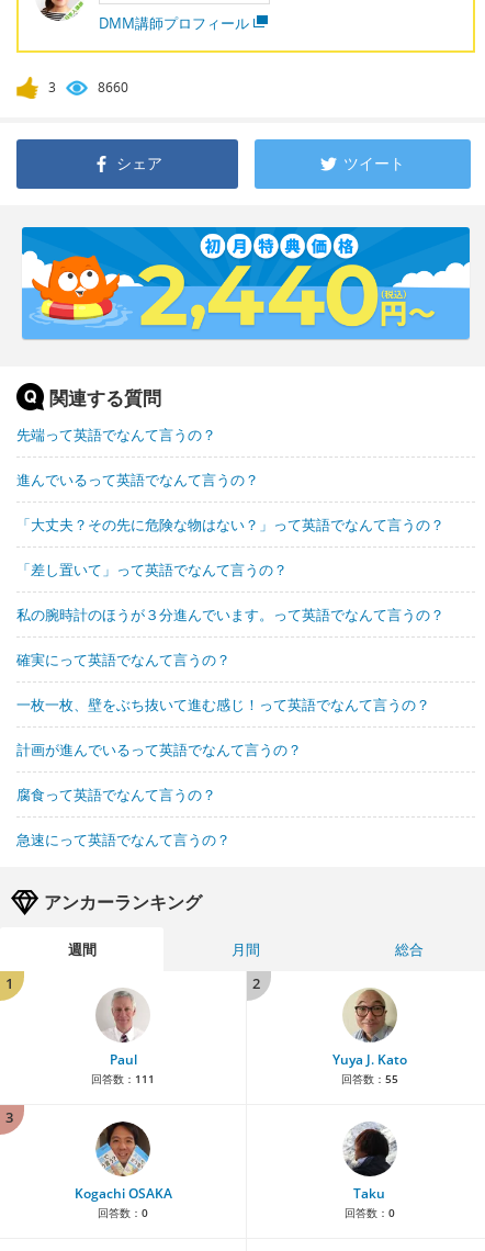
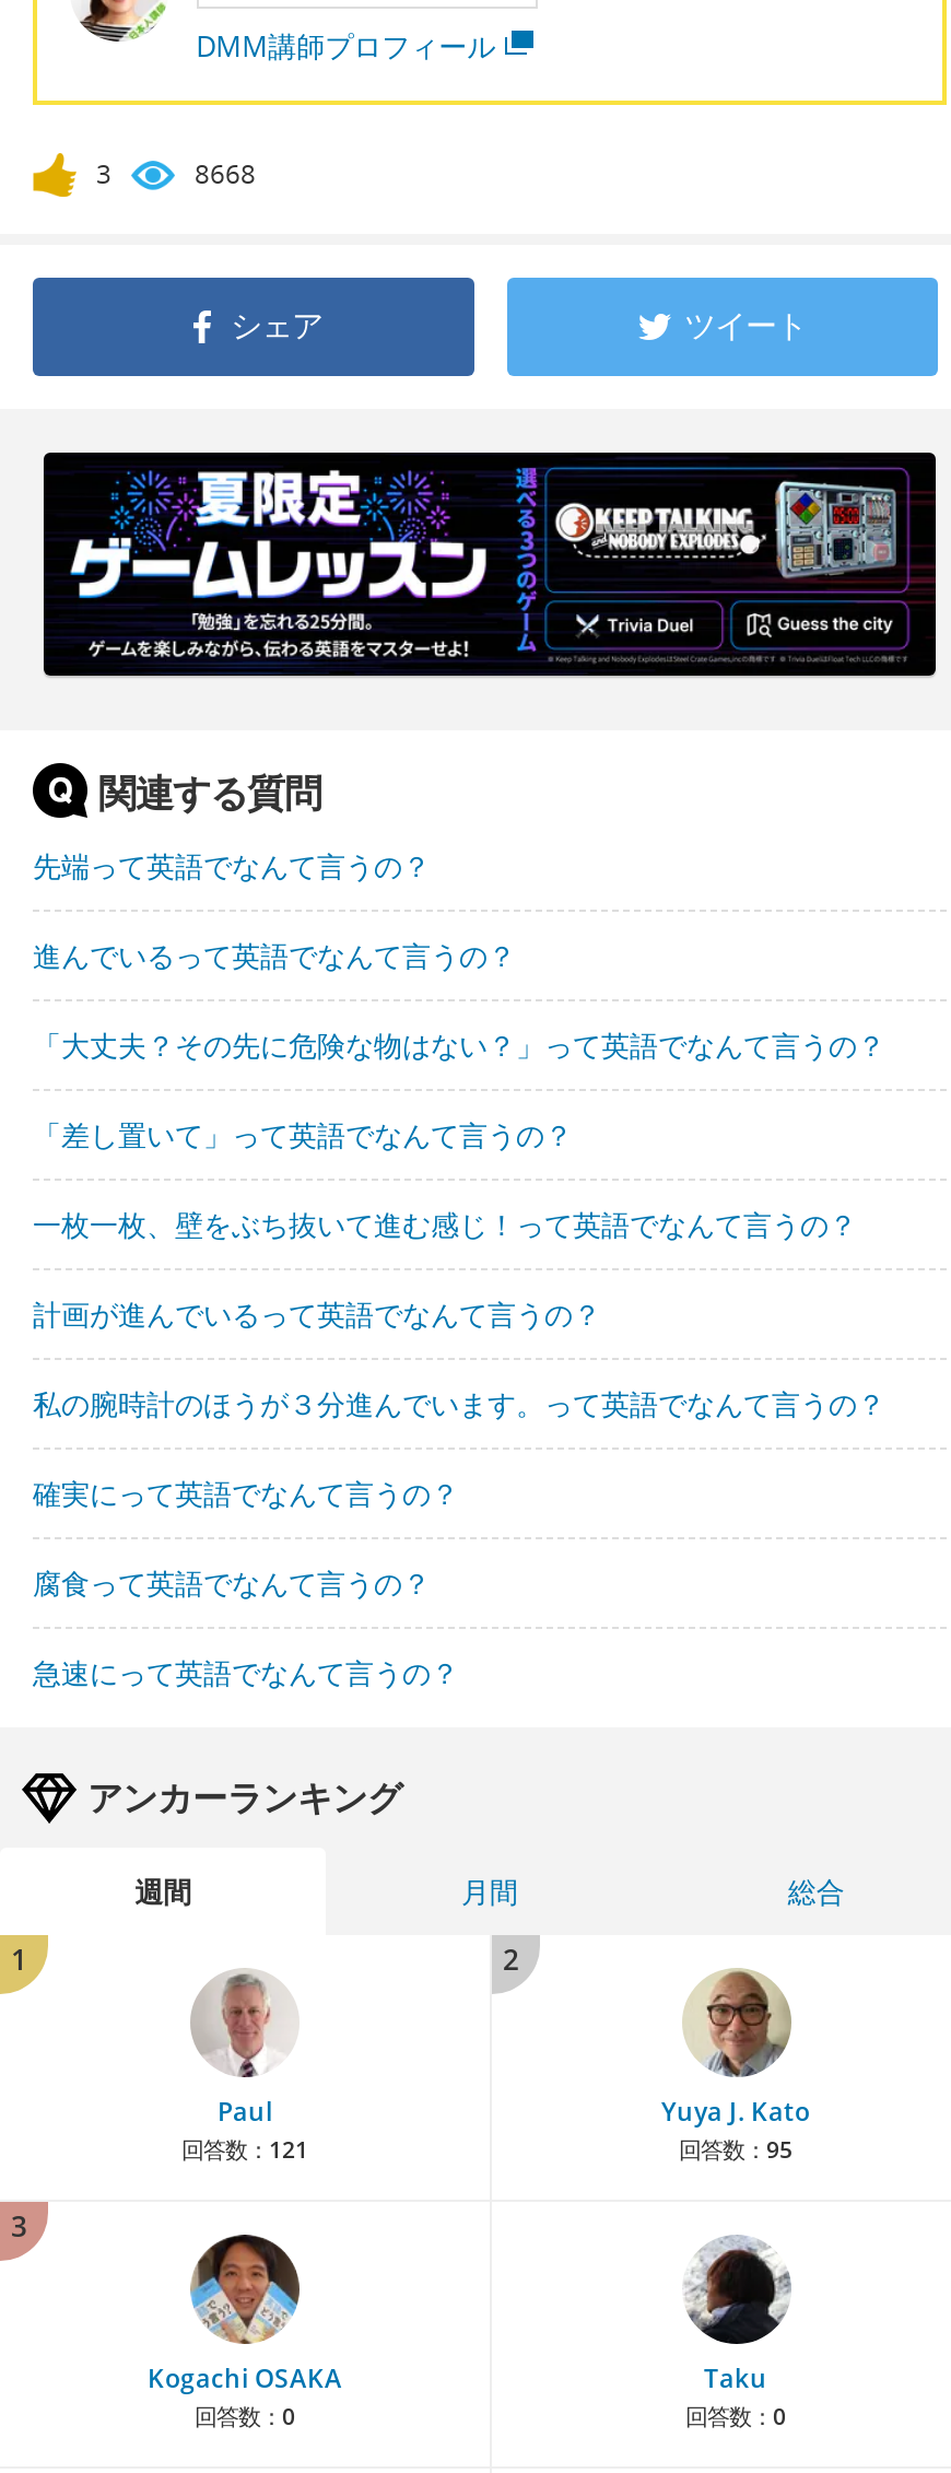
- 8660
+ 8668

- [image]
+ [image]

moved down: 私の腕時計のほうが３分進んでいます。って英語でなんて言うの？ | 確実にって英語でなんて言うの？

moved up: 一枚一枚、壁をぶち抜いて進む感じ！って英語でなんて言うの？ | 計画が進んでいるって英語でなんて言うの？

- 回答数：111
+ 回答数：121

- 回答数：55
+ 回答数：95
